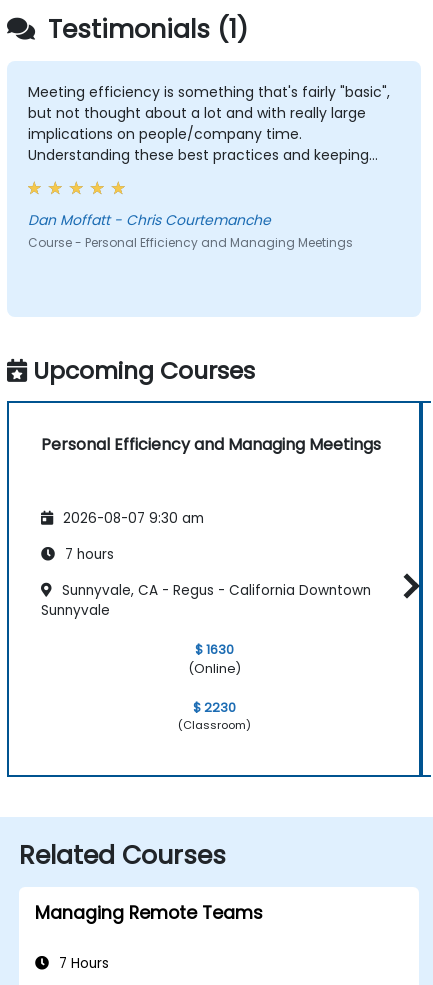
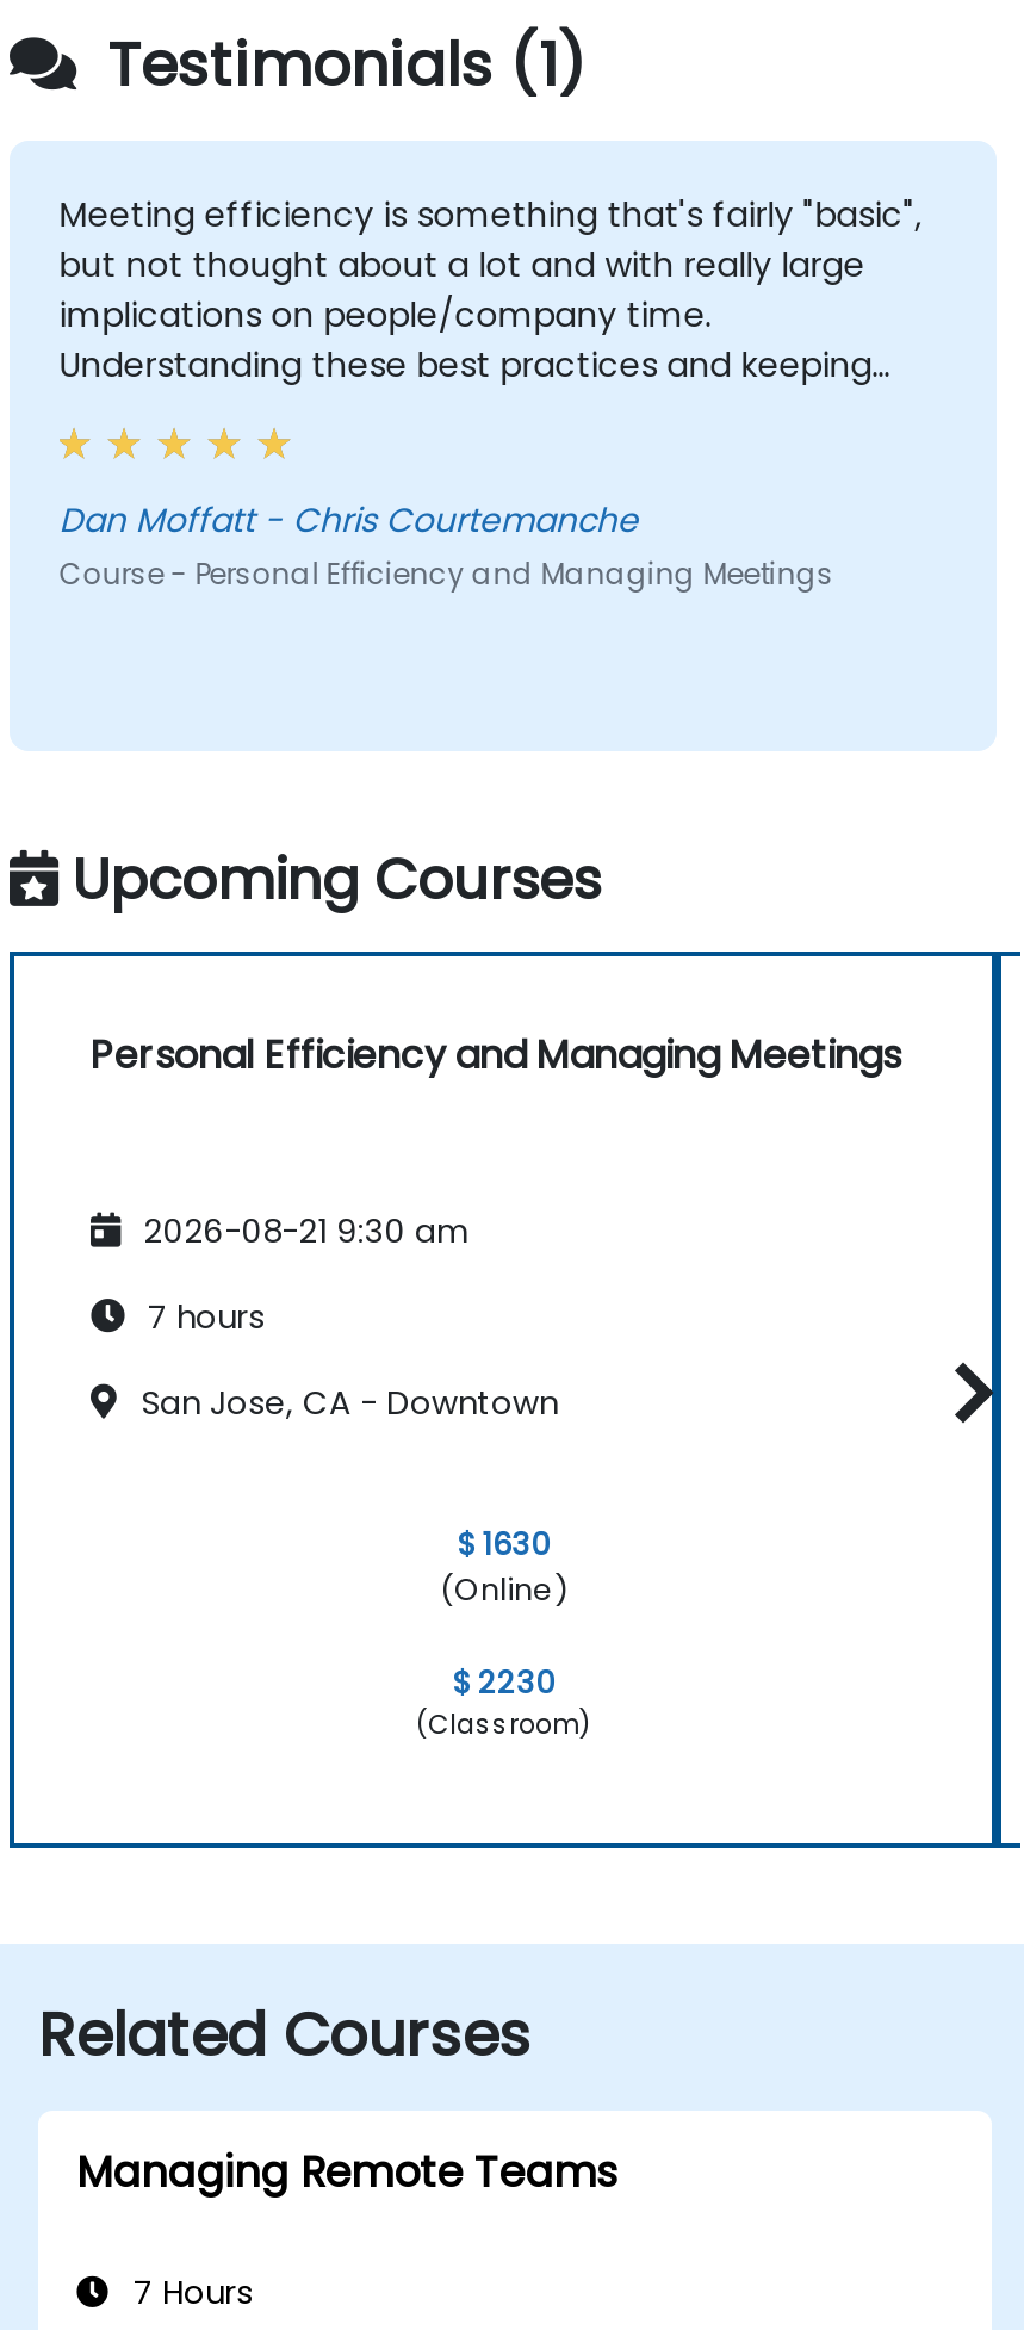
- 2026-08-07 9:30 am
+ 2026-08-21 9:30 am

- Sunnyvale, CA - Regus - California Downtown
- Sunnyvale
+ San Jose, CA - Downtown
